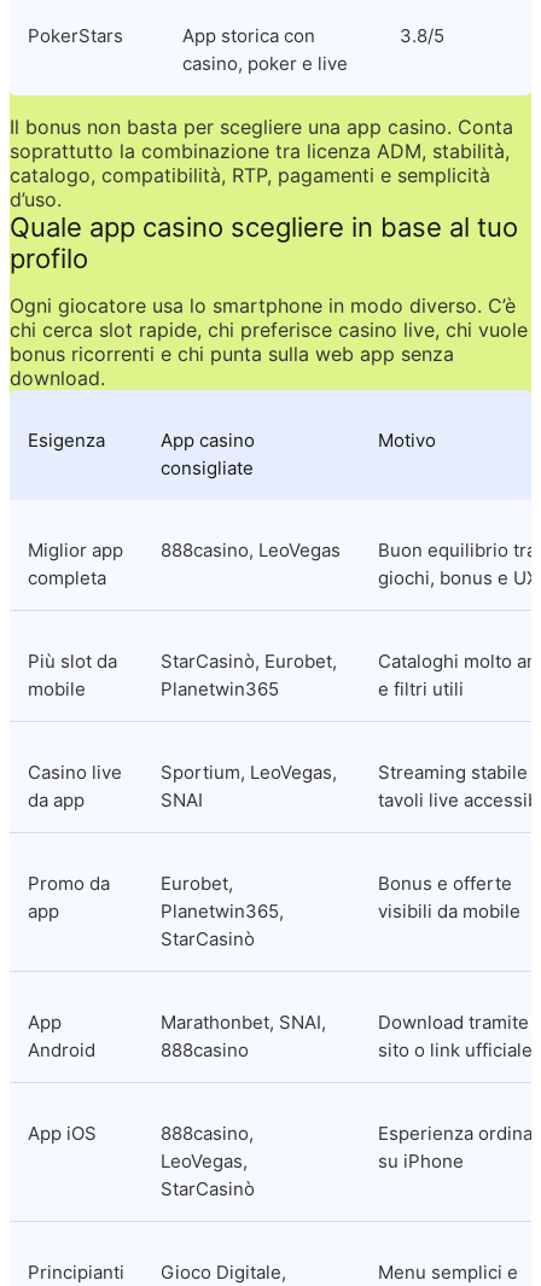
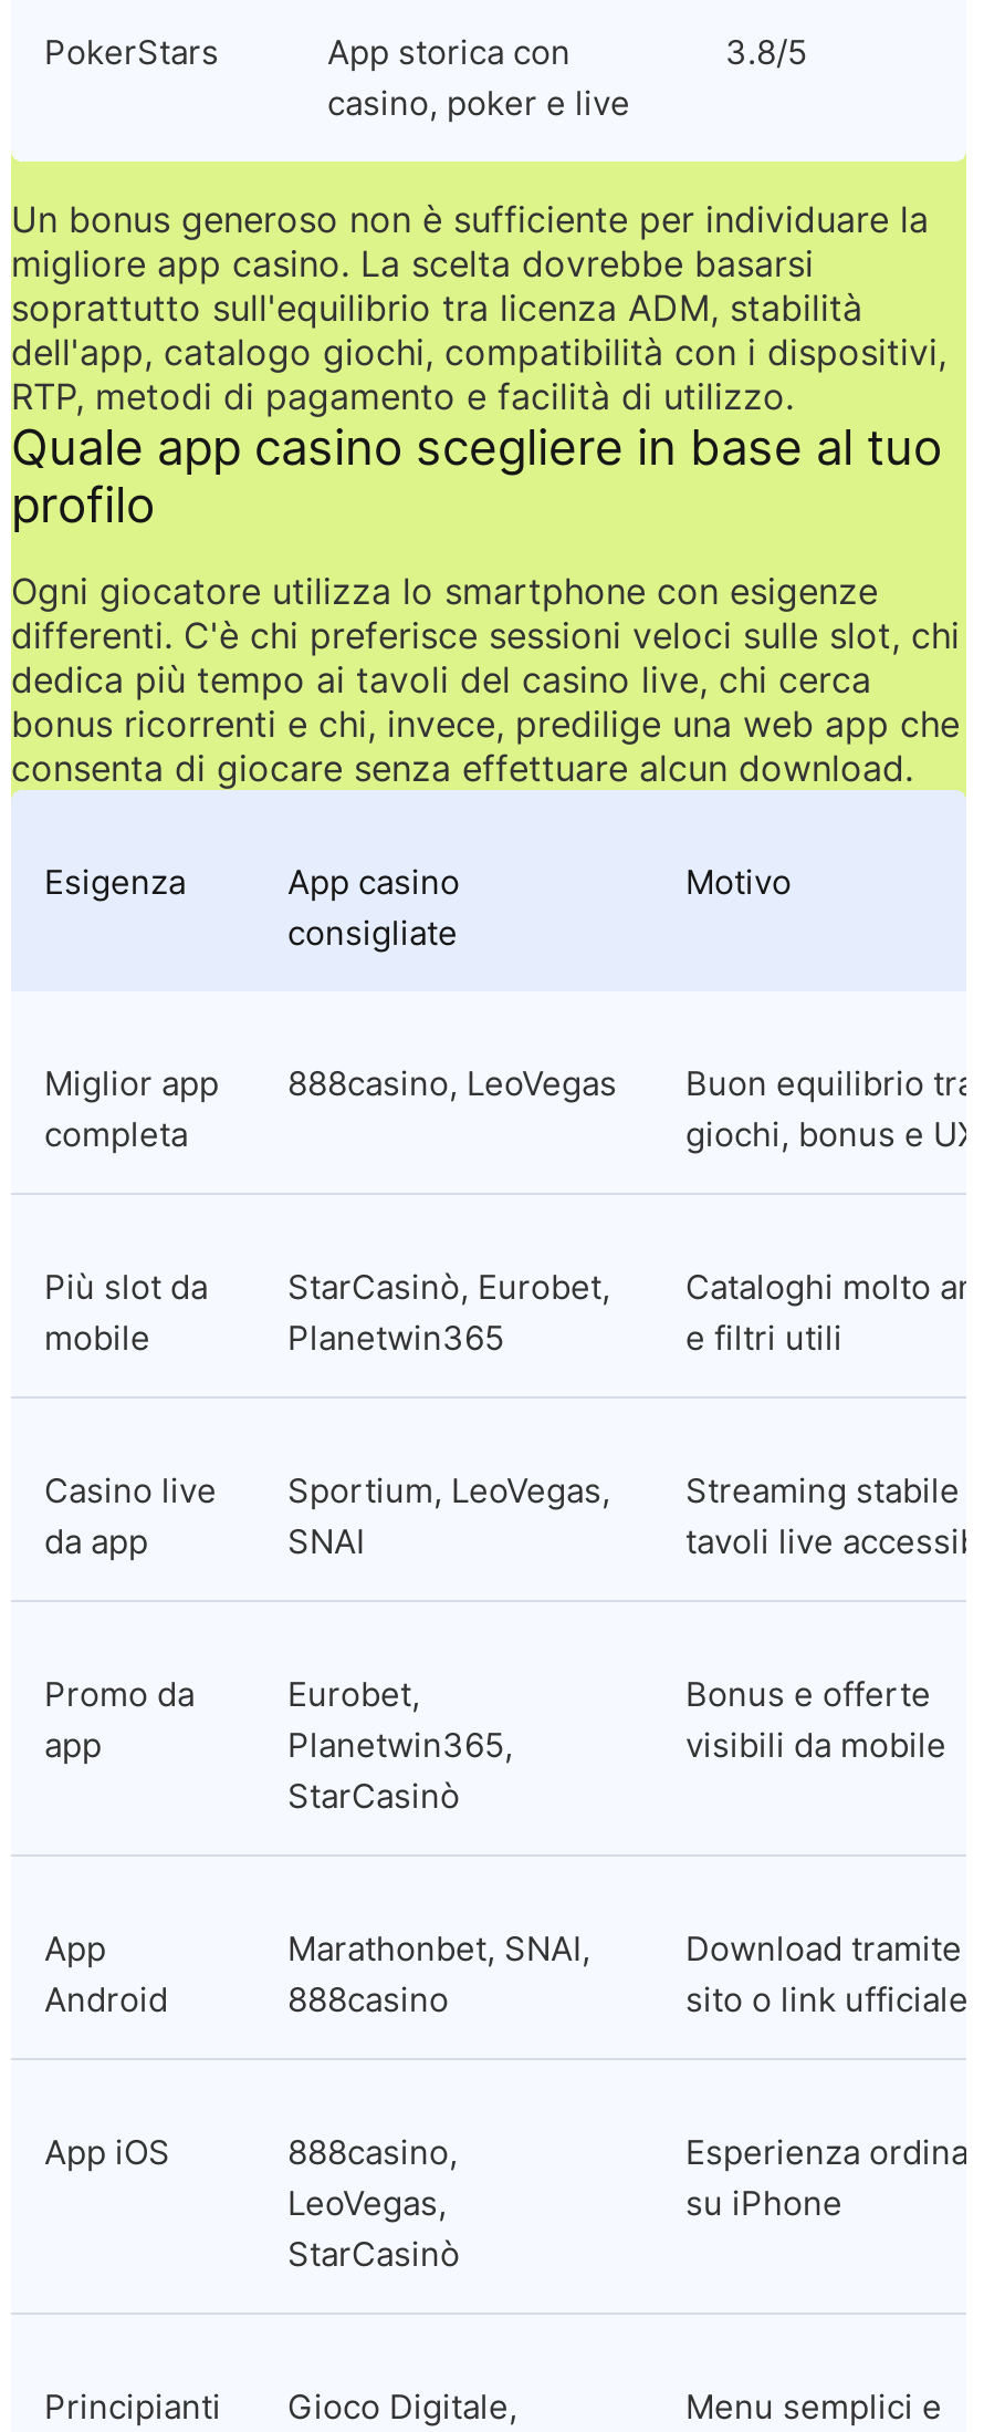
- Il bonus non basta per scegliere una app casino. Conta
- soprattutto la combinazione tra licenza ADM, stabilità,
- catalogo, compatibilità, RTP, pagamenti e semplicità
- d’uso.
+ Un bonus generoso non è sufficiente per individuare la
+ migliore app casino. La scelta dovrebbe basarsi
+ soprattutto sull'equilibrio tra licenza ADM, stabilità
+ dell'app, catalogo giochi, compatibilità con i dispositivi,
+ RTP, metodi di pagamento e facilità di utilizzo.

- Ogni giocatore usa lo smartphone in modo diverso. C’è
- chi cerca slot rapide, chi preferisce casino live, chi vuole
- bonus ricorrenti e chi punta sulla web app senza
- download.
+ Ogni giocatore utilizza lo smartphone con esigenze
+ differenti. C'è chi preferisce sessioni veloci sulle slot, chi
+ dedica più tempo ai tavoli del casino live, chi cerca
+ bonus ricorrenti e chi, invece, predilige una web app che
+ consenta di giocare senza effettuare alcun download.
